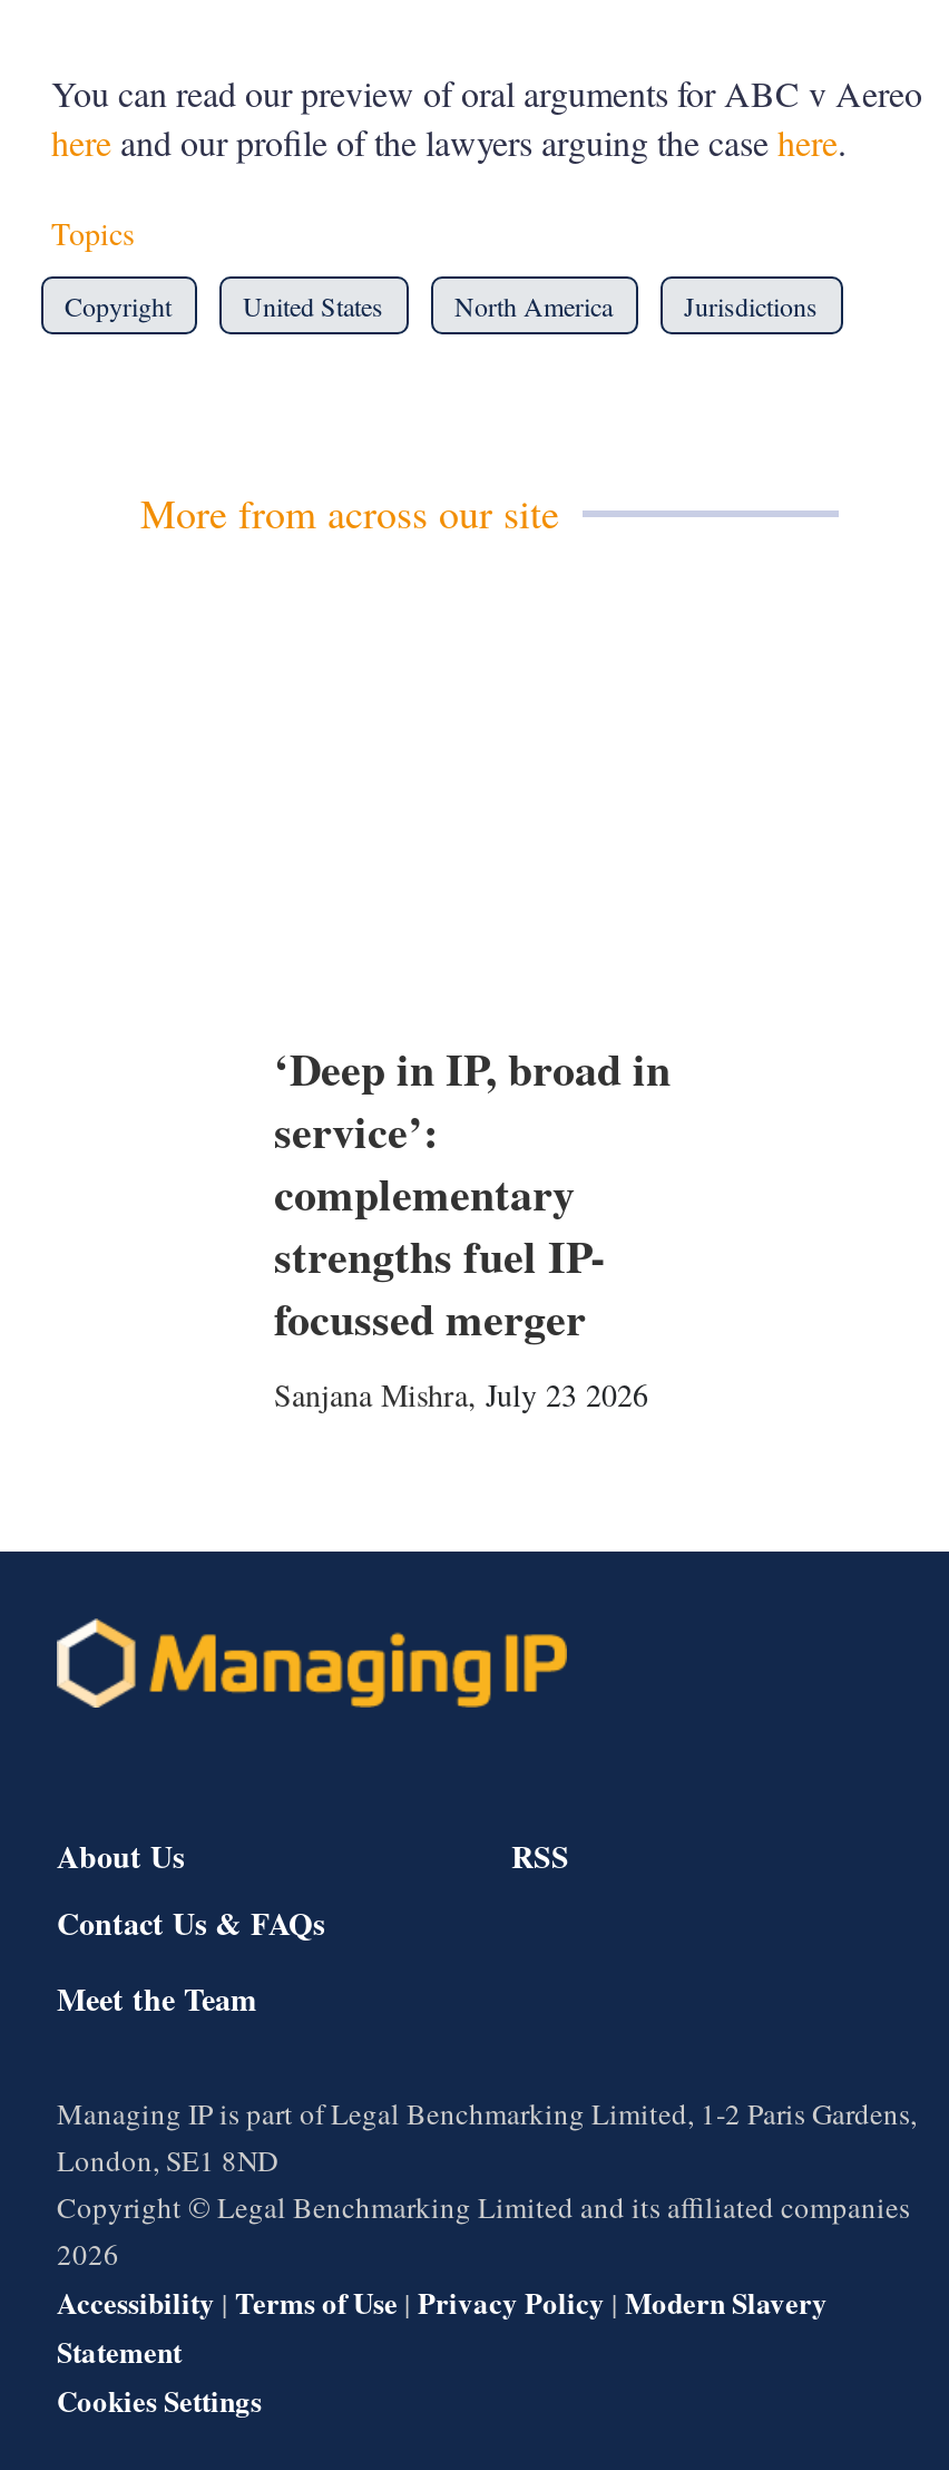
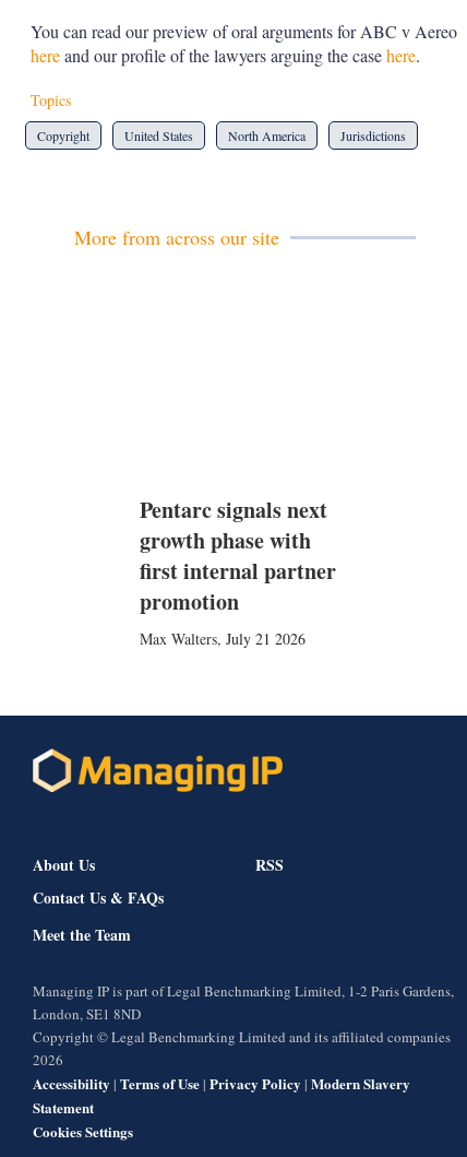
- ‘Deep in IP, broad in
- service’:
- complementary
- strengths fuel IP-
- focussed merger
- Sanjana Mishra, July 23 2026
+ Pentarc signals next
+ growth phase with
+ first internal partner
+ promotion
+ Max Walters, July 21 2026
